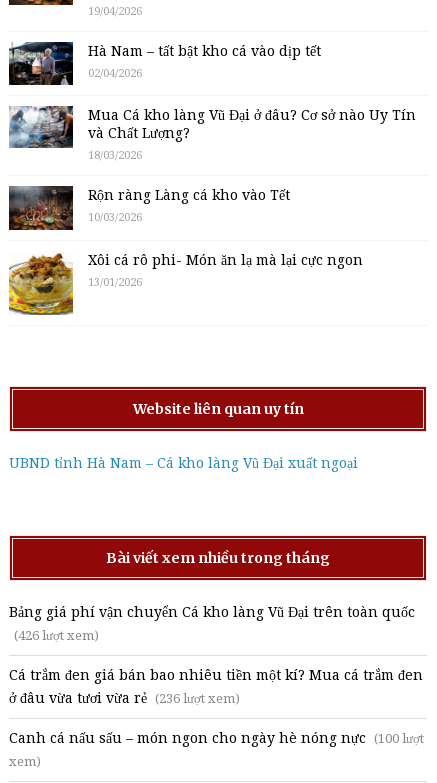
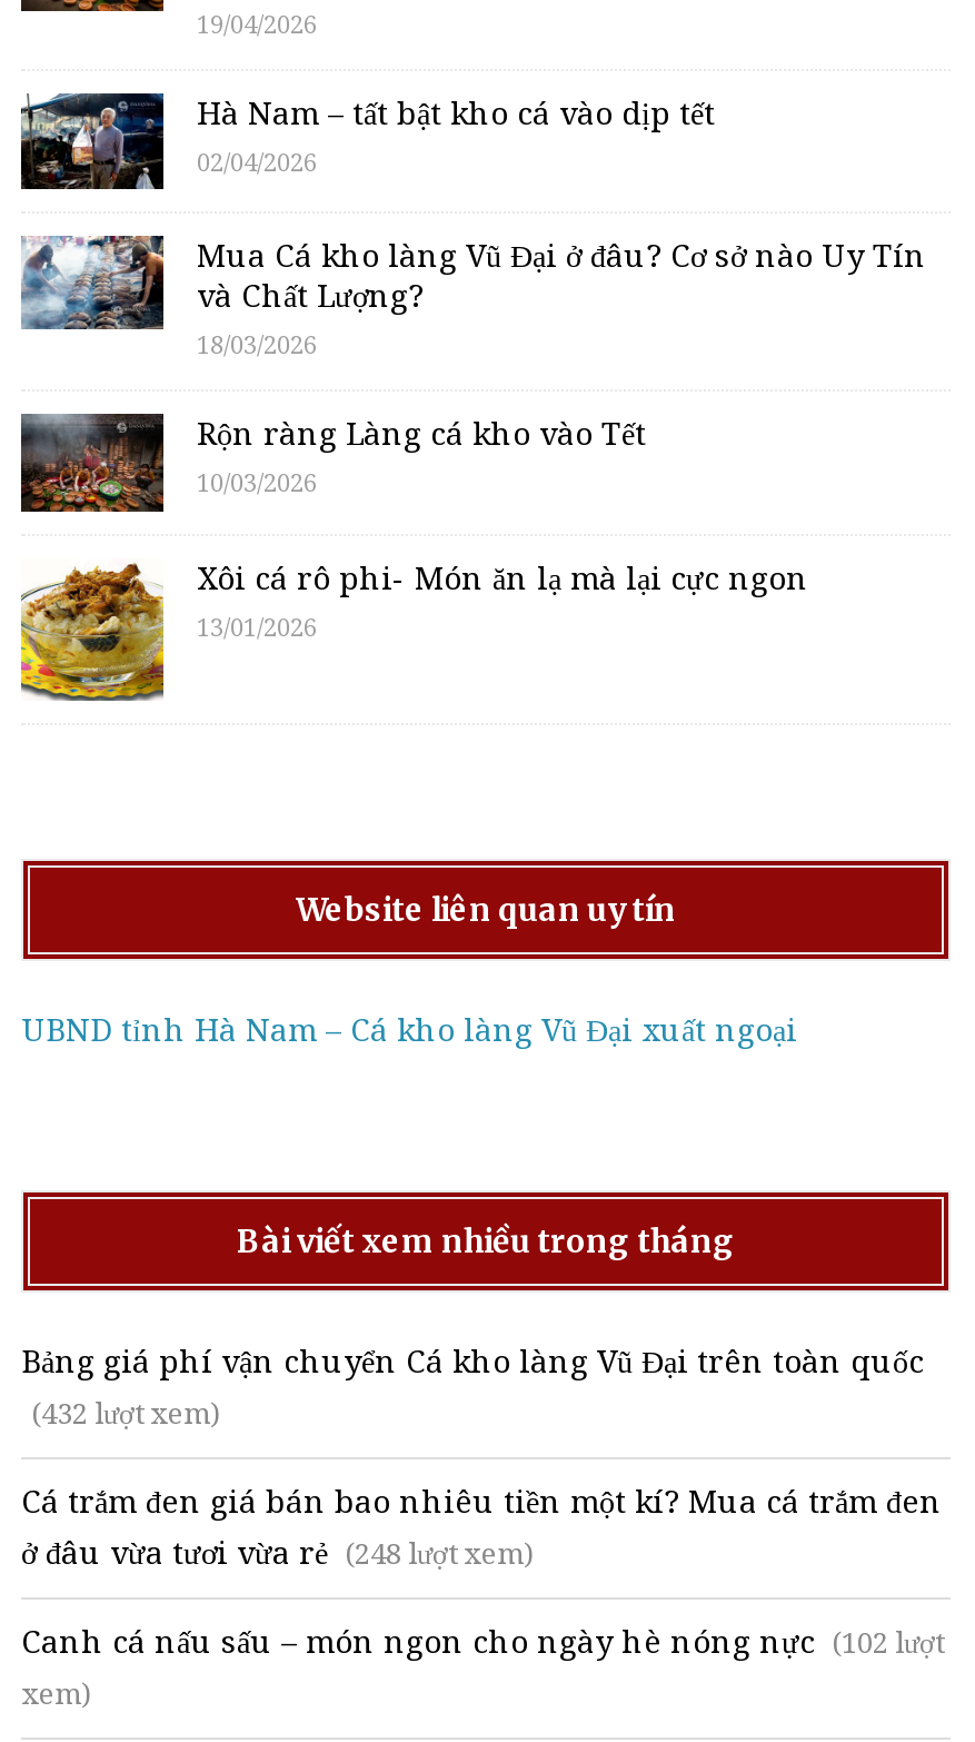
- (426 lượt xem)
+ (432 lượt xem)

- ở đâu vừa tươi vừa rẻ (236 lượt xem)
+ ở đâu vừa tươi vừa rẻ (248 lượt xem)

- Canh cá nấu sấu – món ngon cho ngày hè nóng nực (100 lượt
+ Canh cá nấu sấu – món ngon cho ngày hè nóng nực (102 lượt
